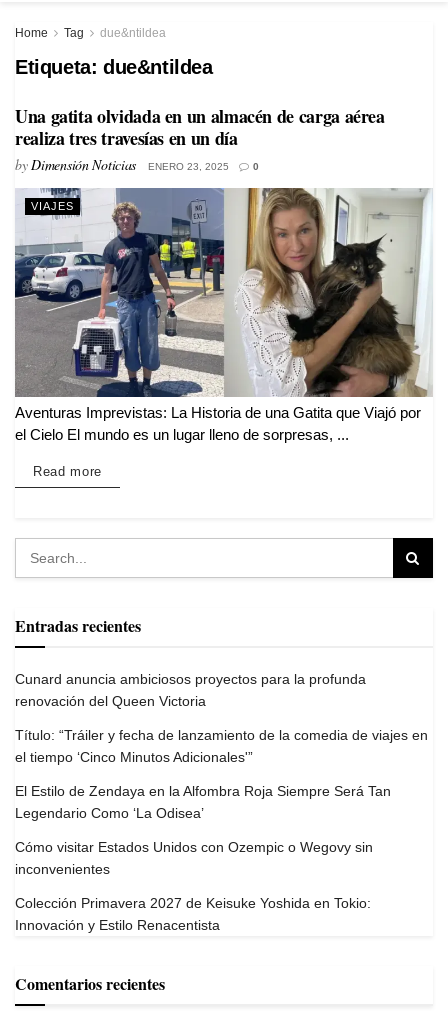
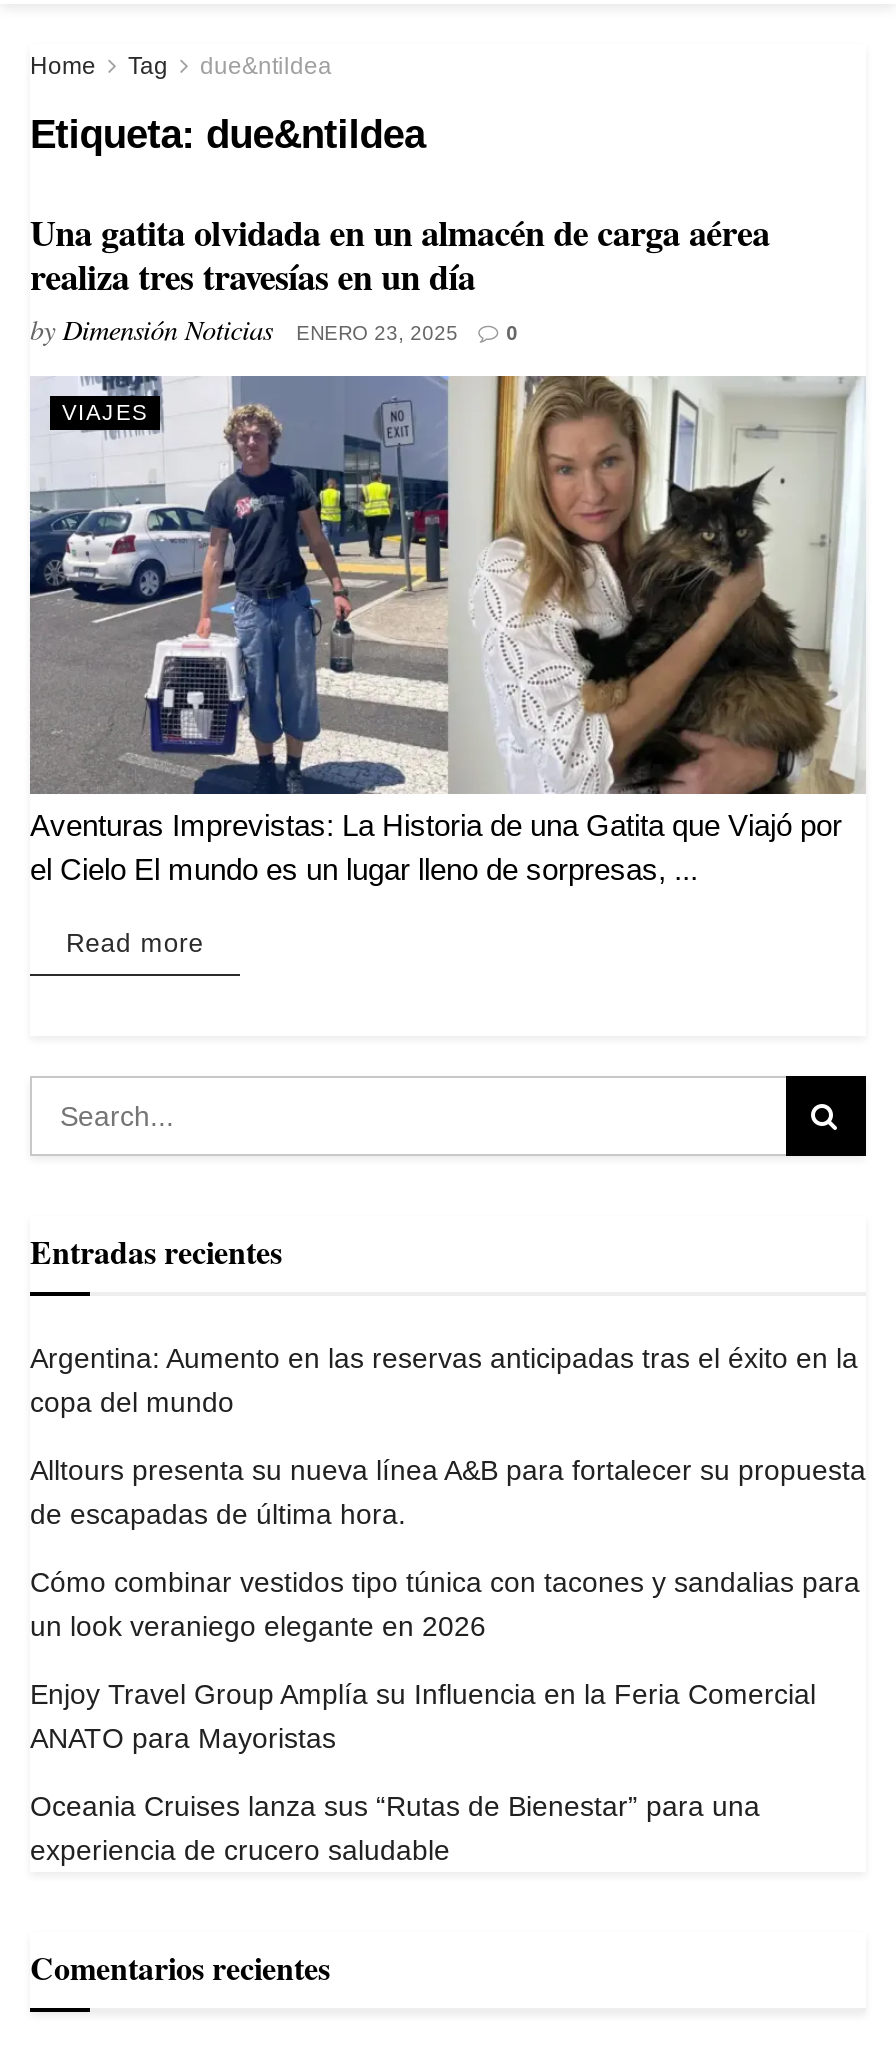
- Cunard anuncia ambiciosos proyectos para la profunda
- renovación del Queen Victoria
+ Argentina: Aumento en las reservas anticipadas tras el éxito en la
+ copa del mundo

- Título: “Tráiler y fecha de lanzamiento de la comedia de viajes en
- el tiempo ‘Cinco Minutos Adicionales'”
+ Alltours presenta su nueva línea A&B para fortalecer su propuesta
+ de escapadas de última hora.

- El Estilo de Zendaya en la Alfombra Roja Siempre Será Tan
- Legendario Como ‘La Odisea’
+ Cómo combinar vestidos tipo túnica con tacones y sandalias para
+ un look veraniego elegante en 2026

- Cómo visitar Estados Unidos con Ozempic o Wegovy sin
- inconvenientes
+ Enjoy Travel Group Amplía su Influencia en la Feria Comercial
+ ANATO para Mayoristas

- Colección Primavera 2027 de Keisuke Yoshida en Tokio:
- Innovación y Estilo Renacentista
+ Oceania Cruises lanza sus “Rutas de Bienestar” para una
+ experiencia de crucero saludable
